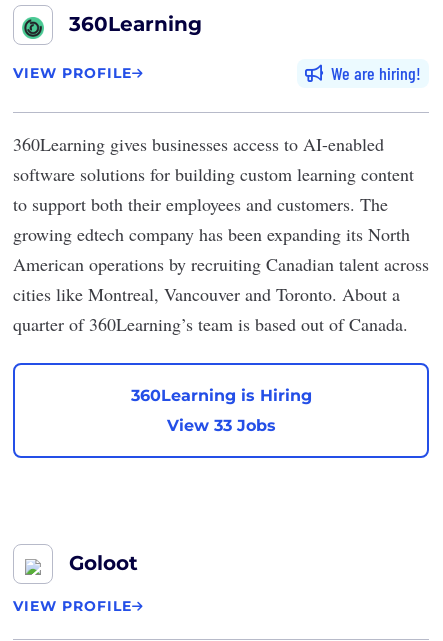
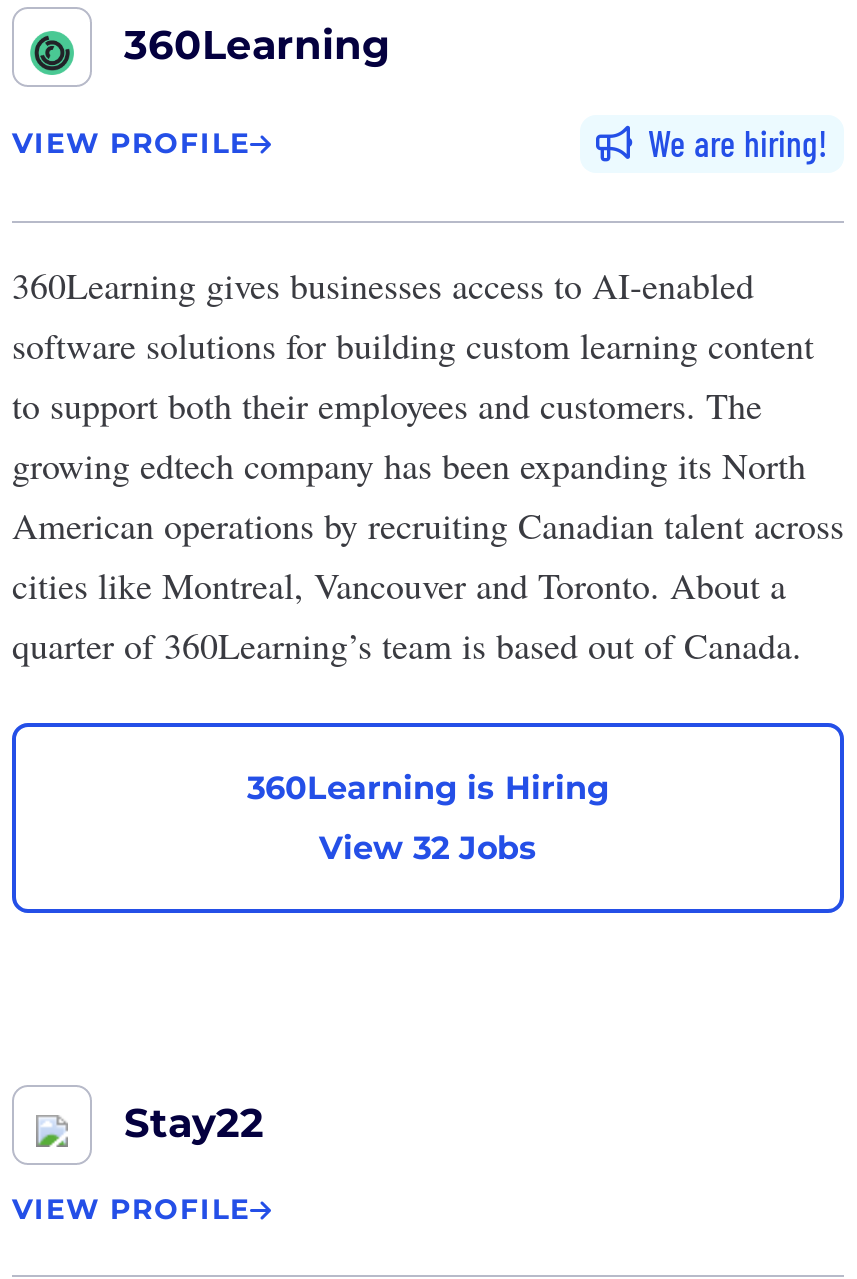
- View 33 Jobs
+ View 32 Jobs

- Goloot
+ Stay22
